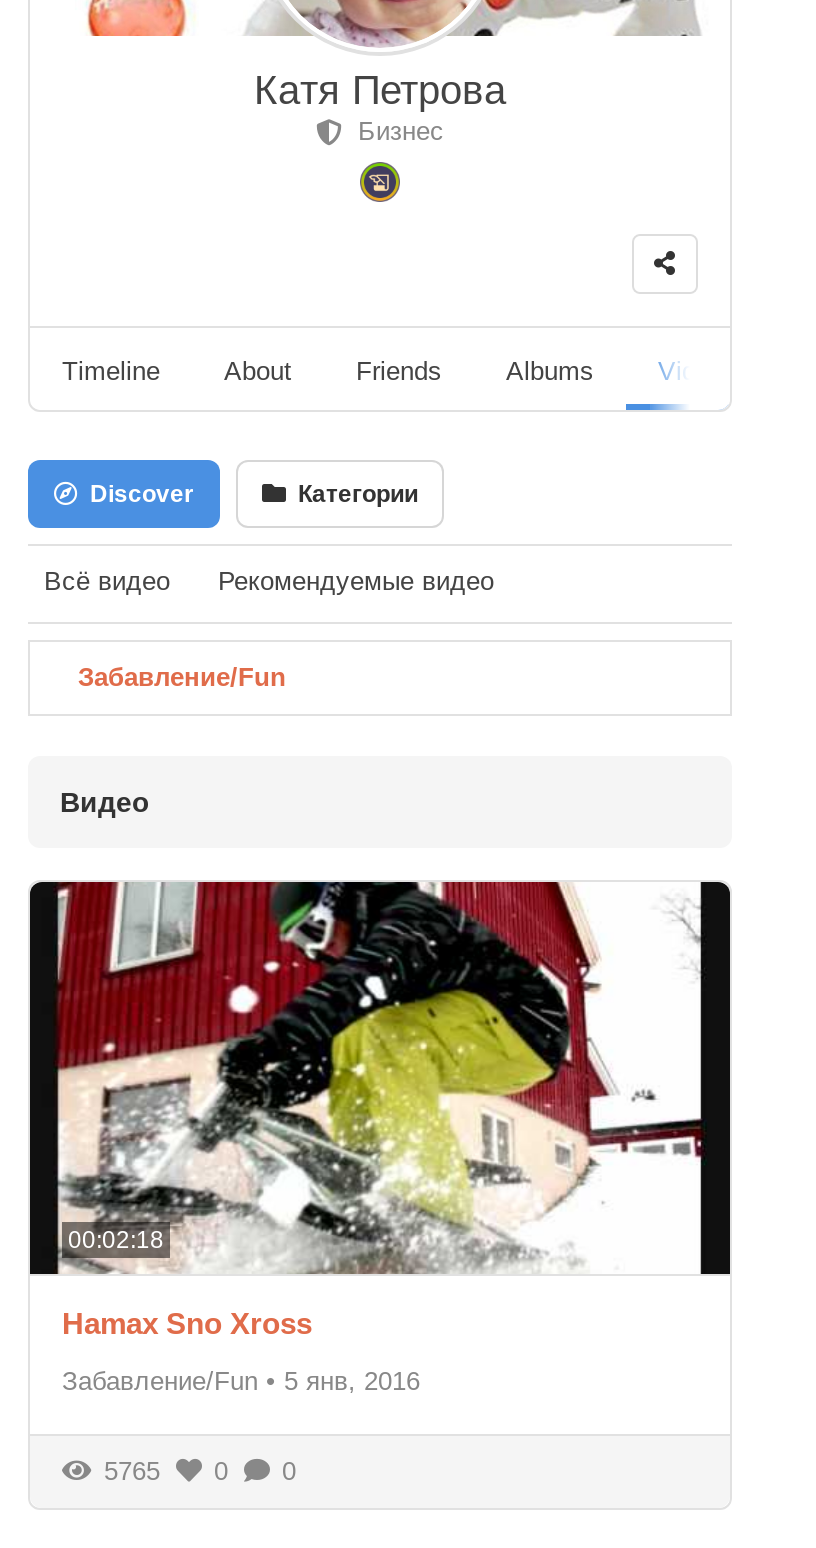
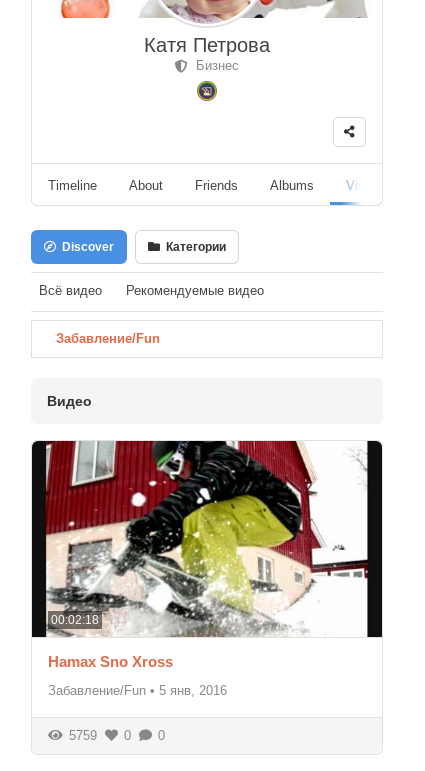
- 5765 0 0
+ 5759 0 0
